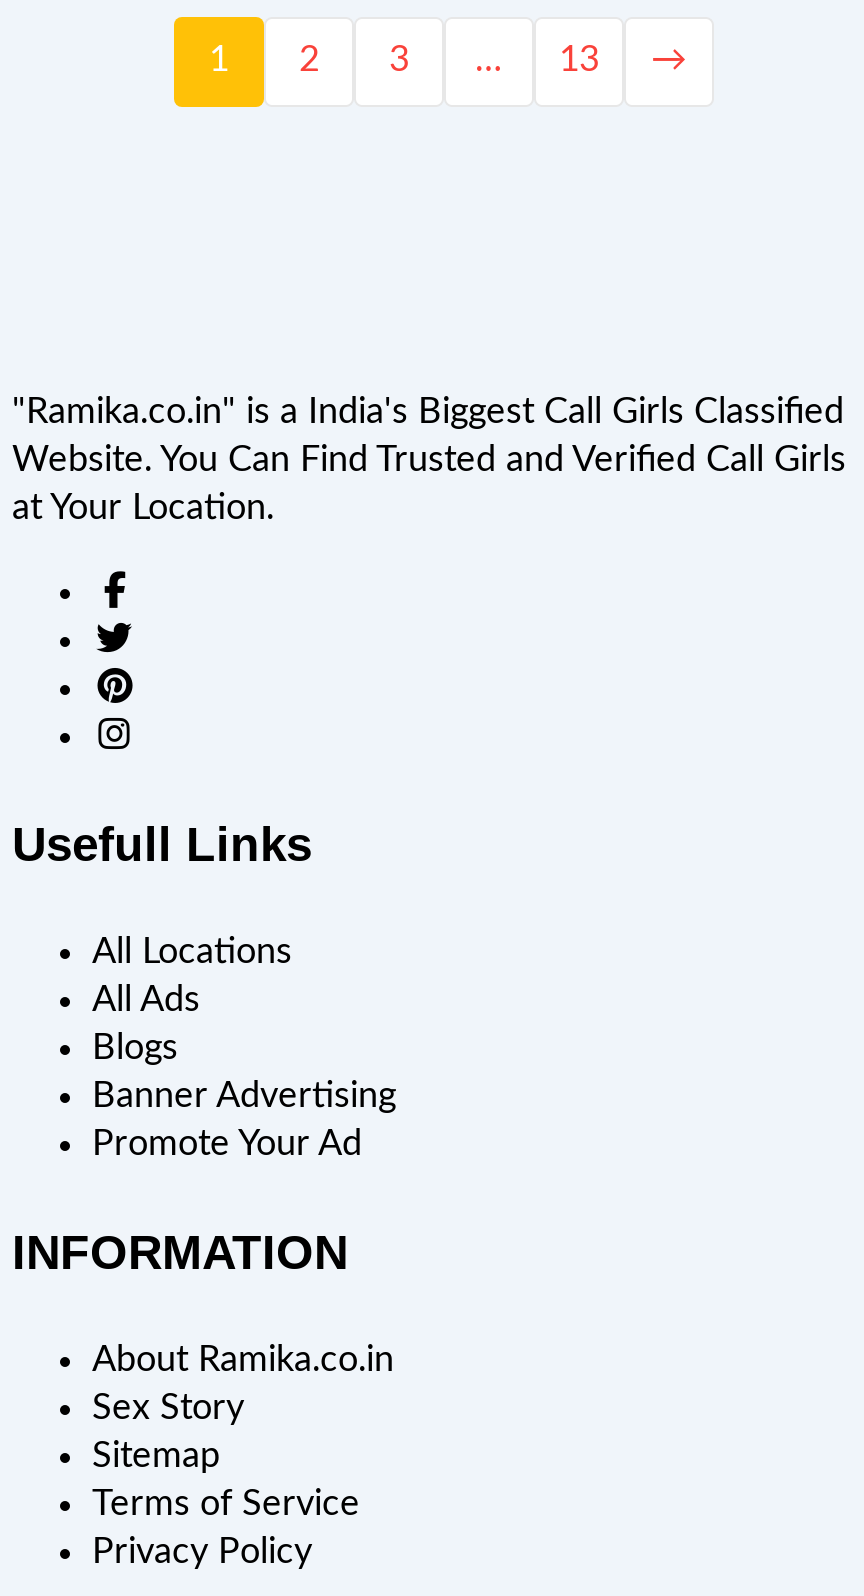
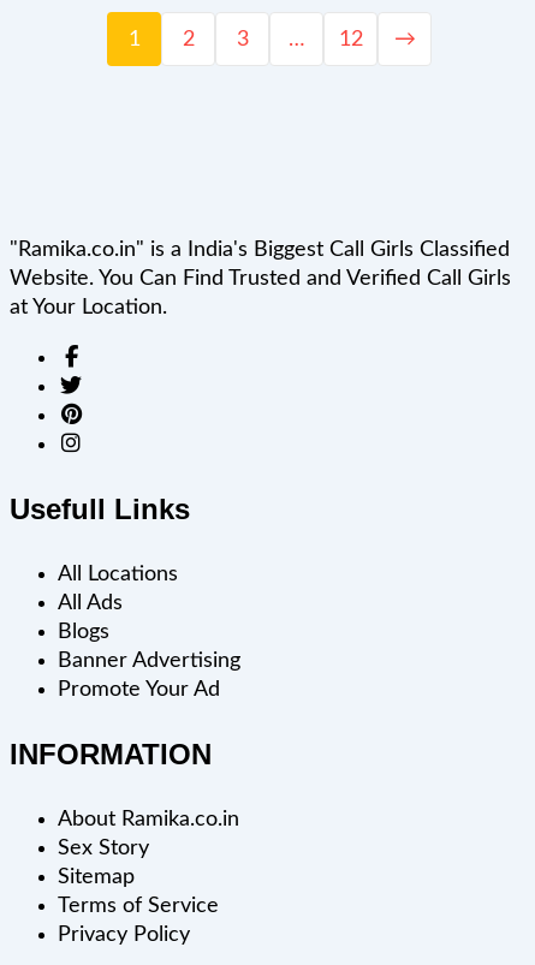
- 13
+ 12
